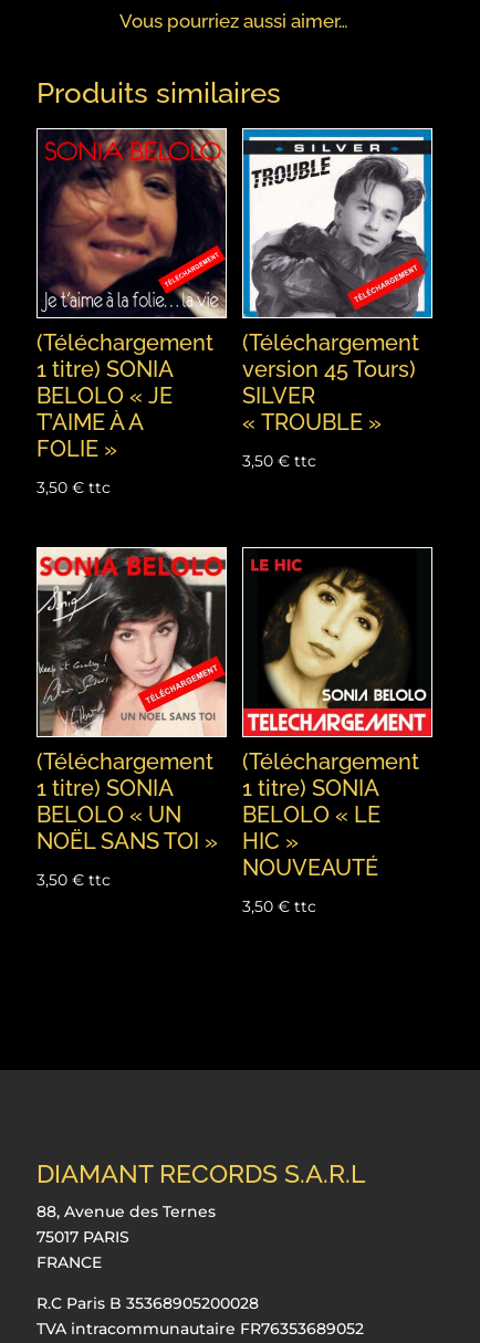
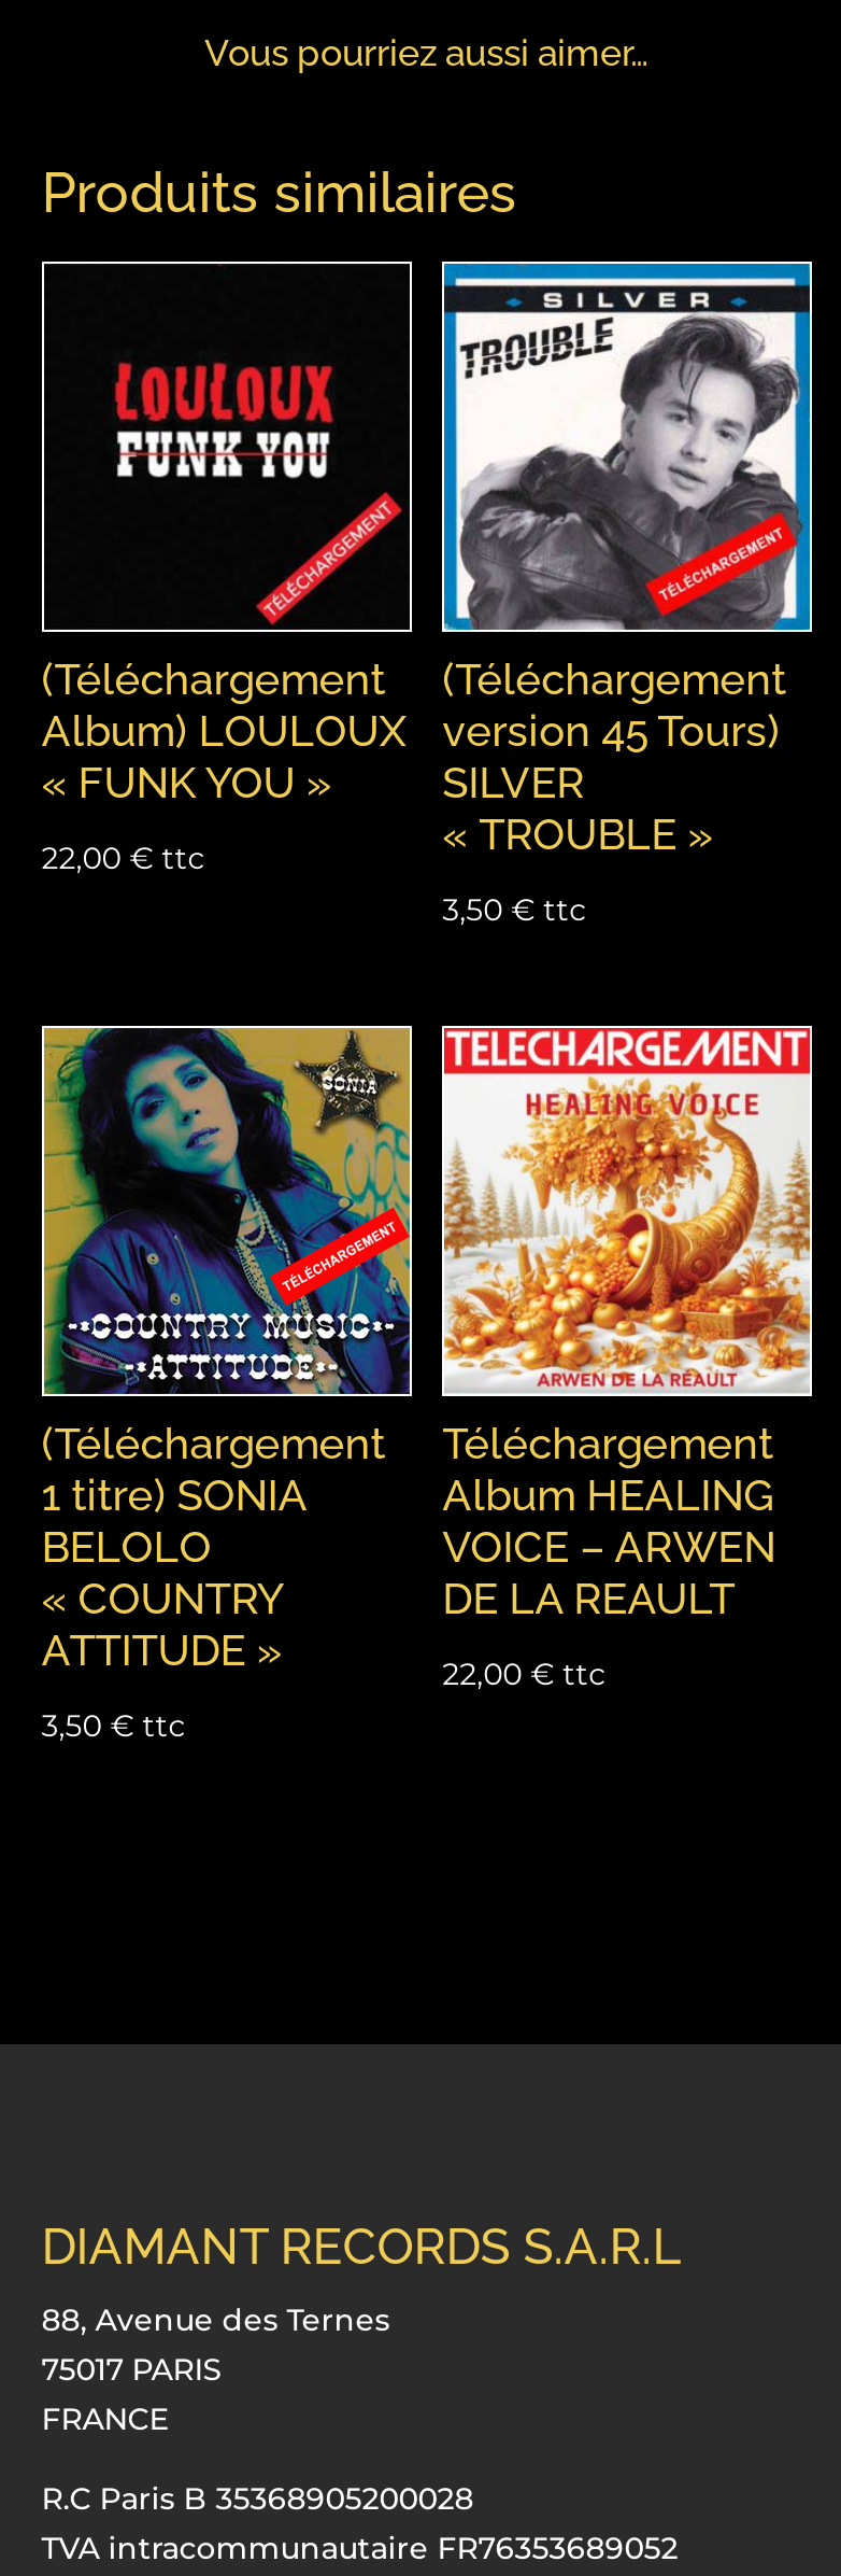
- [image]
- 1 titre) SONIA
- BELOLO « JE
- T’AIME À A
- FOLIE »
+ [image]
+ Album) LOULOUX
+ « FUNK YOU »

- 3,50 € ttc
+ 22,00 € ttc

- [image]
- (Téléchargement
- 1 titre) SONIA
- BELOLO « LE
- HIC »
- NOUVEAUTÉ
+ [image]
+ Téléchargement
+ Album HEALING
+ VOICE – ARWEN
+ DE LA REAULT

- [image]
+ [image]

- BELOLO « UN
- NOËL SANS TOI »
+ BELOLO
+ « COUNTRY
+ ATTITUDE »

- 3,50 € ttc
+ 22,00 € ttc
